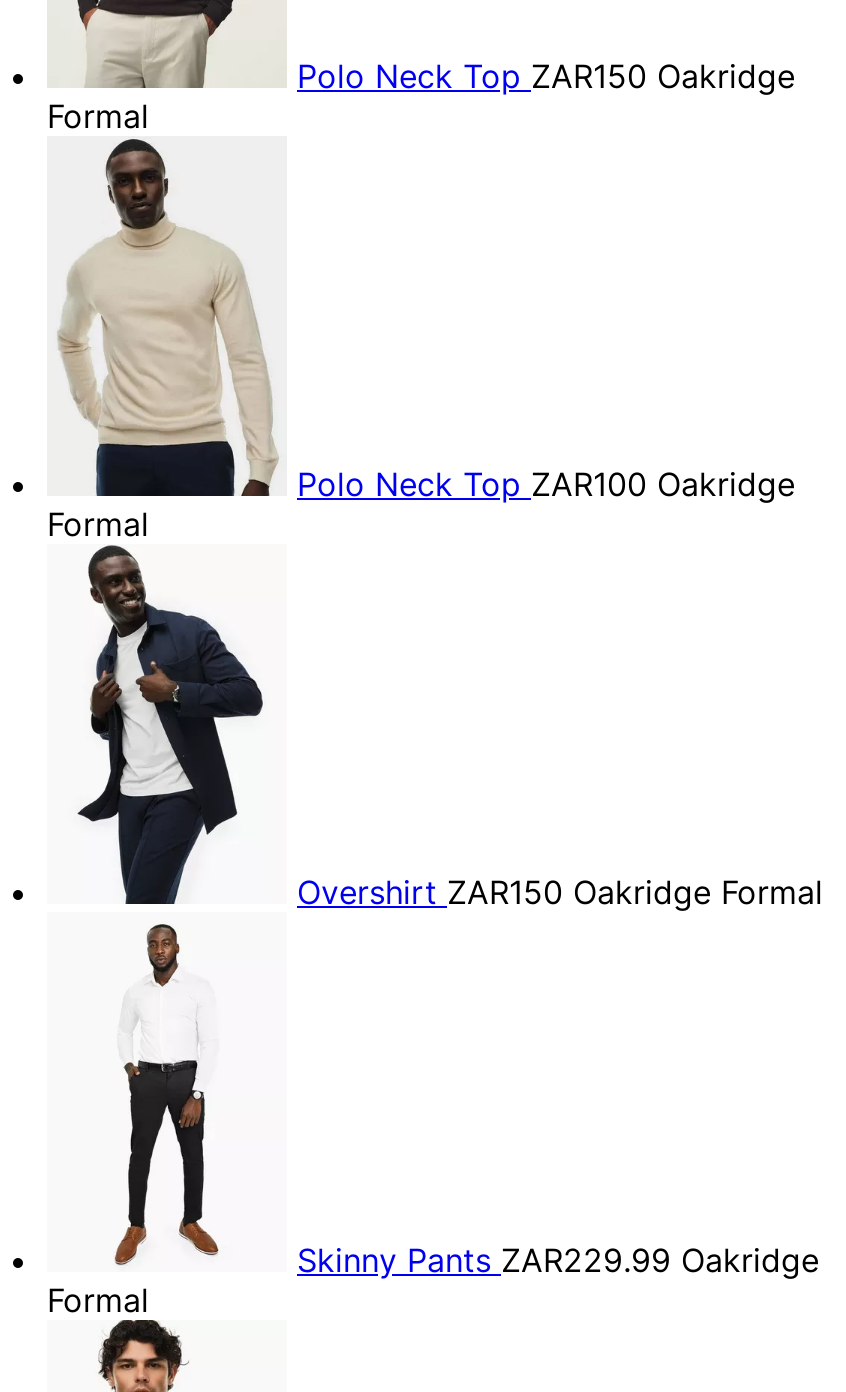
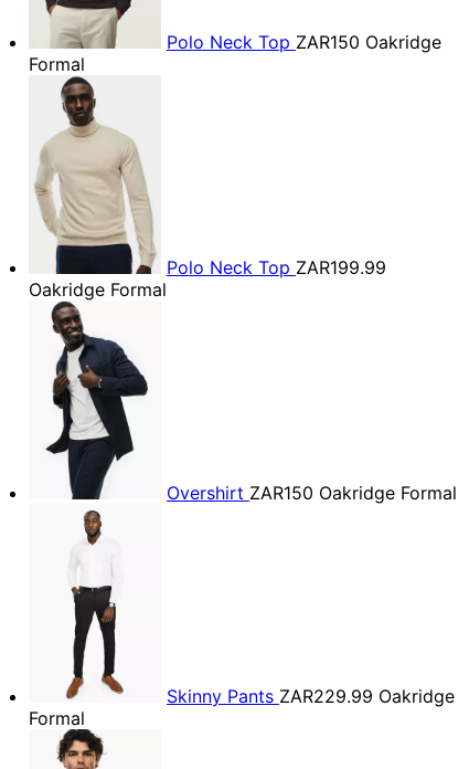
- Polo Neck Top ZAR100 Oakridge
- Formal
+ Polo Neck Top ZAR199.99
+ Oakridge Formal
